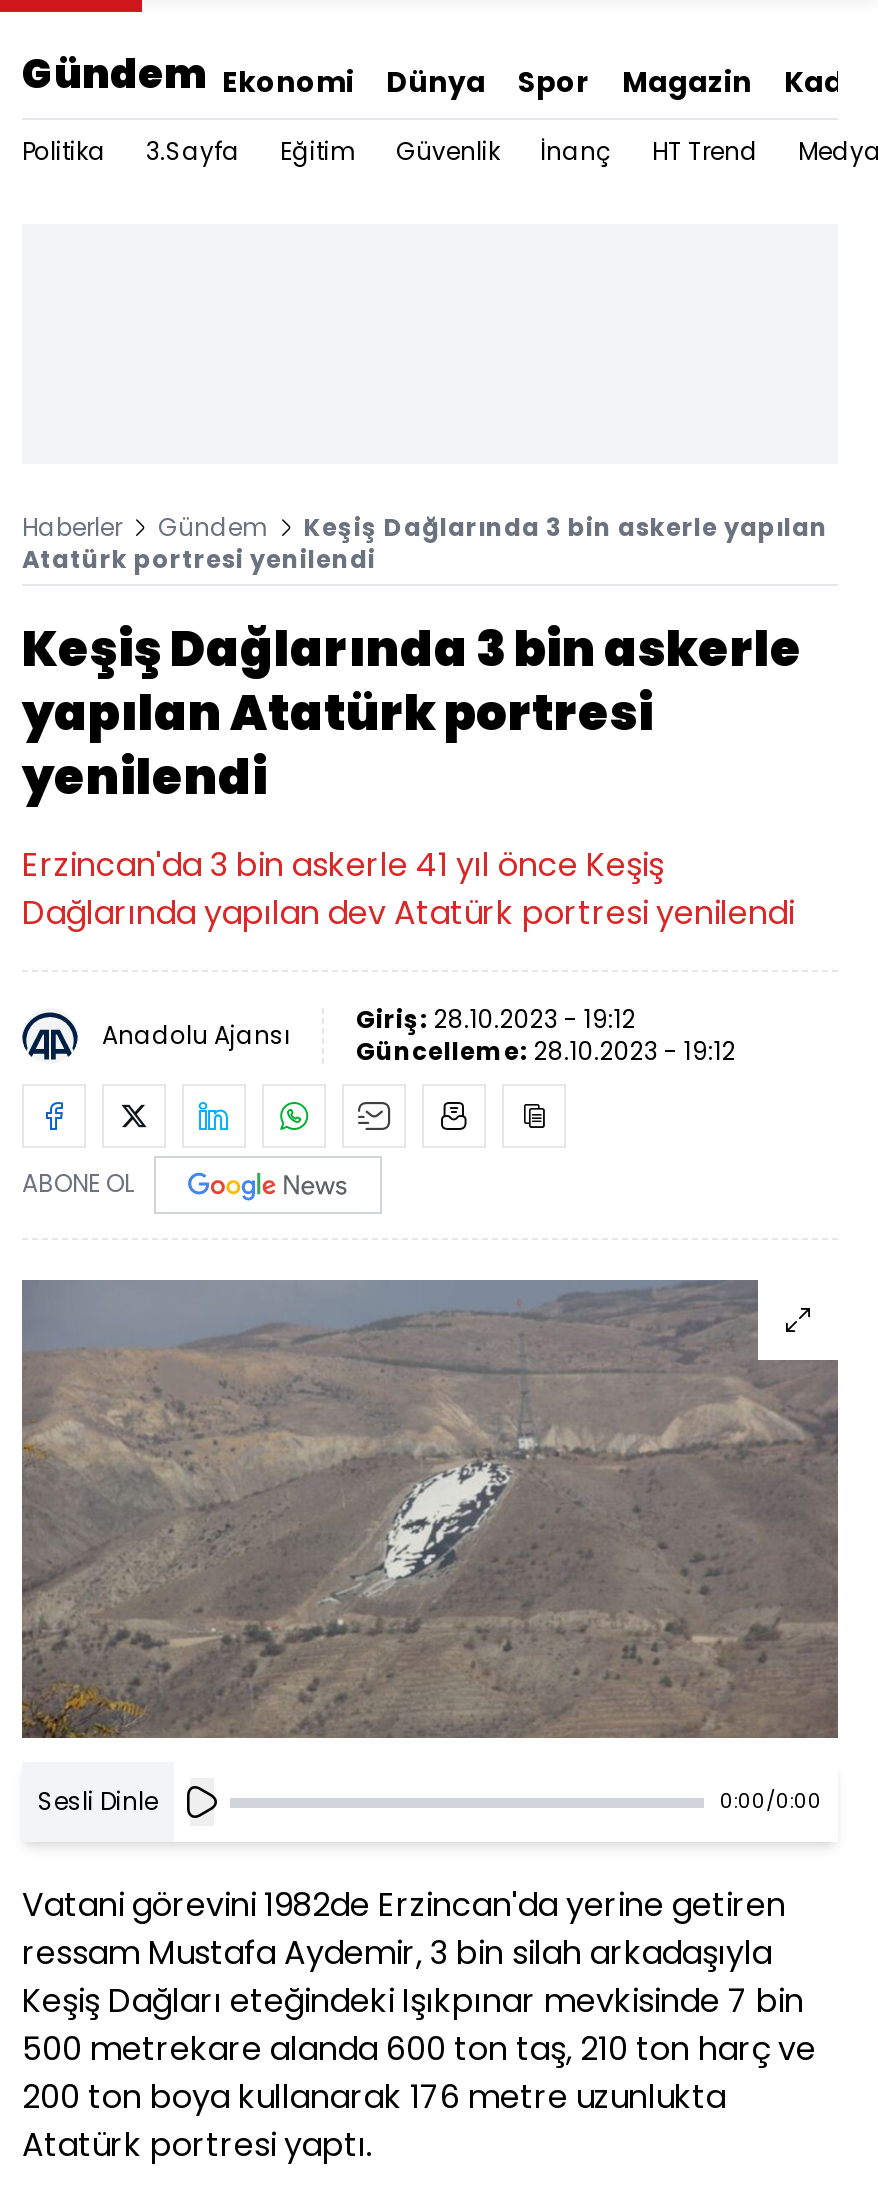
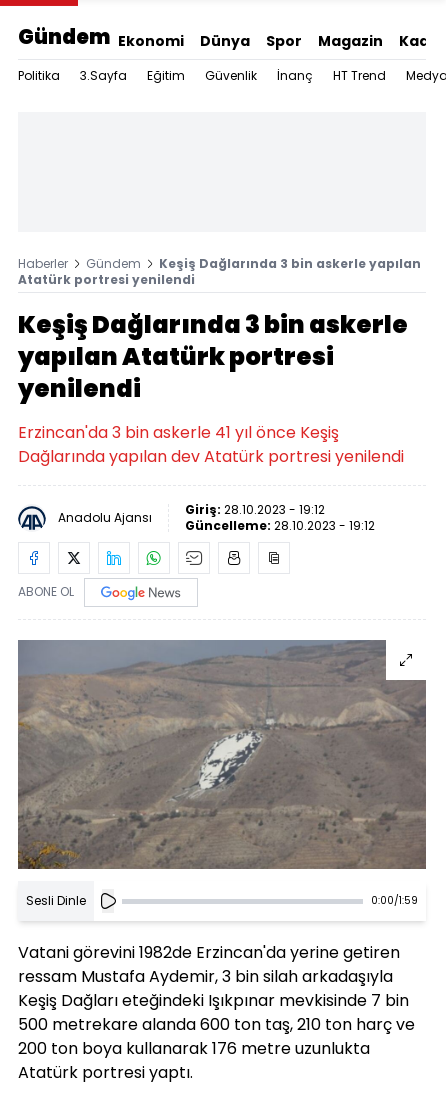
- 0:00/0:00
+ 0:00/1:59
